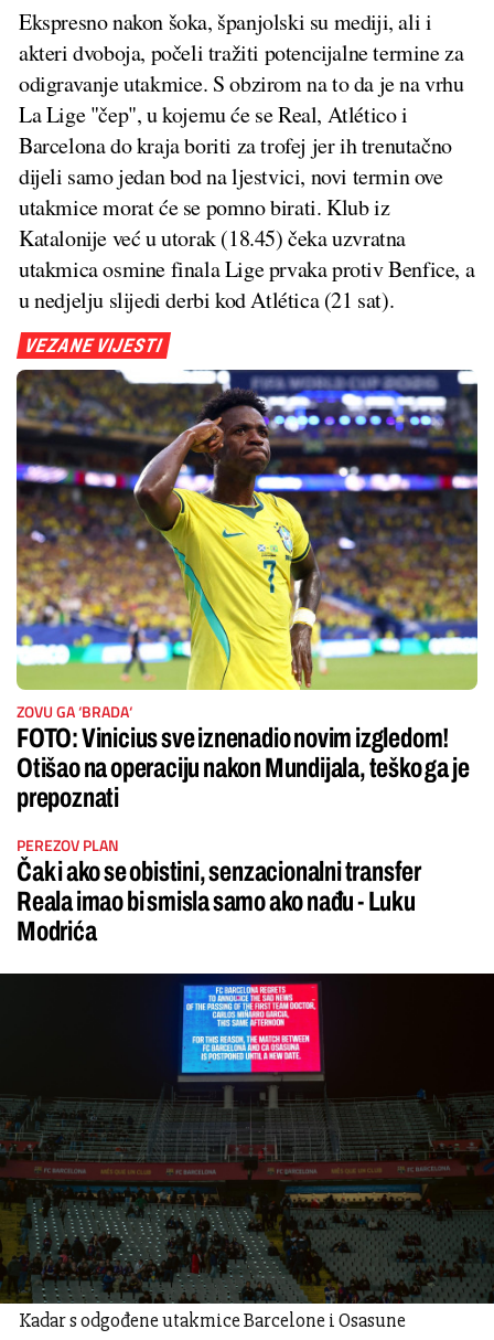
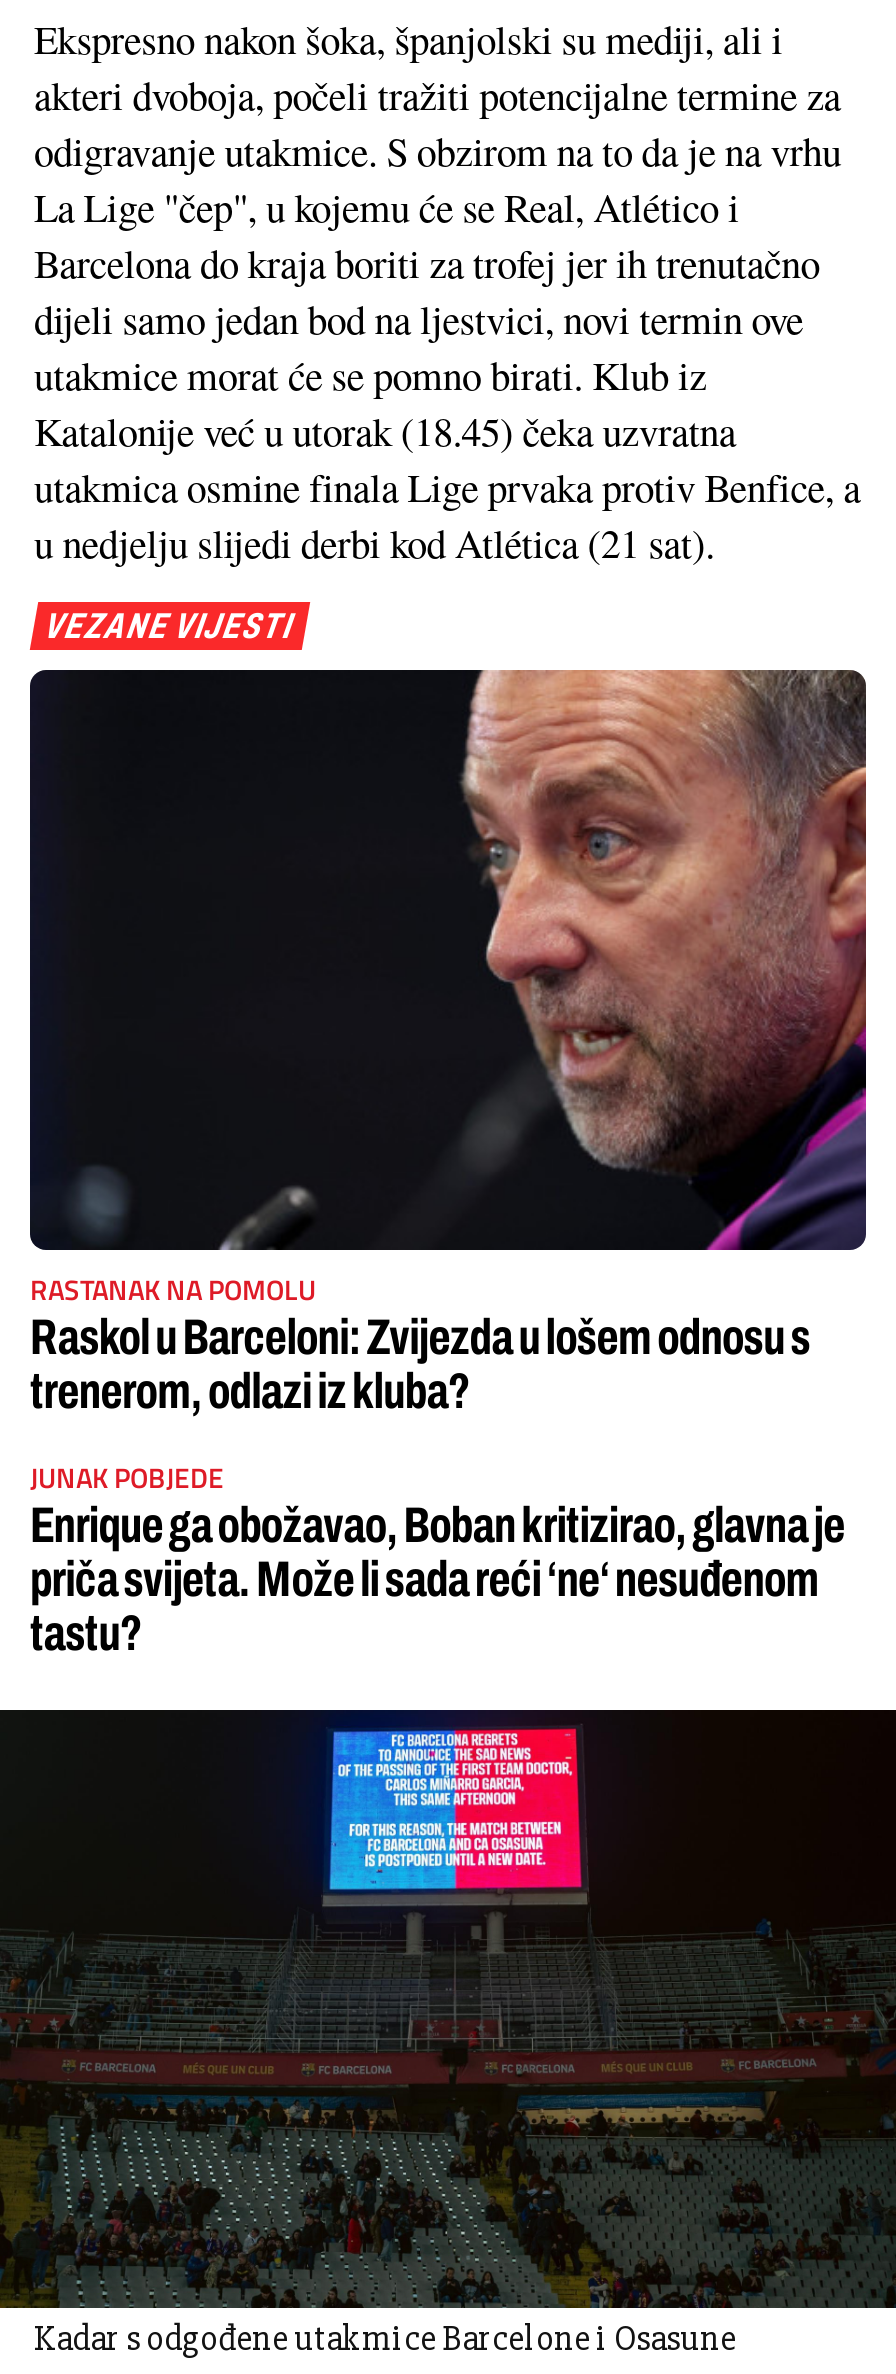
- [image]
- ZOVU GA ‘BRADA‘
- FOTO: Vinicius sve iznenadio novim izgledom!
- Otišao na operaciju nakon Mundijala, teško ga je
- prepoznati
+ [image]
+ RASTANAK NA POMOLU
+ Raskol u Barceloni: Zvijezda u lošem odnosu s
+ trenerom, odlazi iz kluba?

- PEREZOV PLAN
- Čak i ako se obistini, senzacionalni transfer
- Reala imao bi smisla samo ako nađu - Luku
- Modrića
+ JUNAK POBJEDE
+ Enrique ga obožavao, Boban kritizirao, glavna je
+ priča svijeta. Može li sada reći ‘ne‘ nesuđenom
+ tastu?
